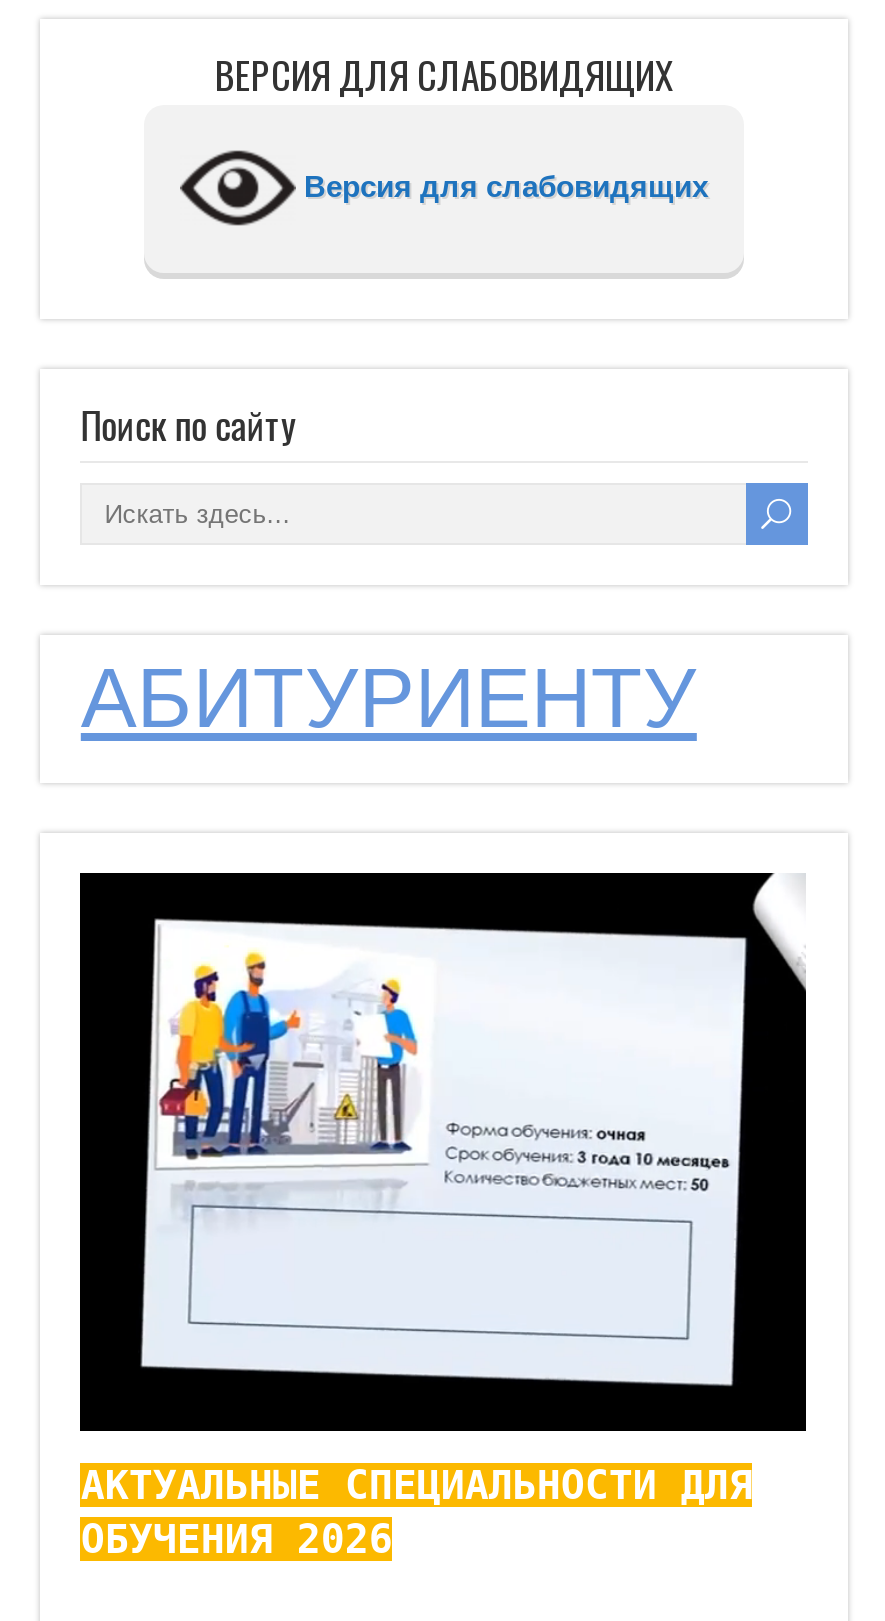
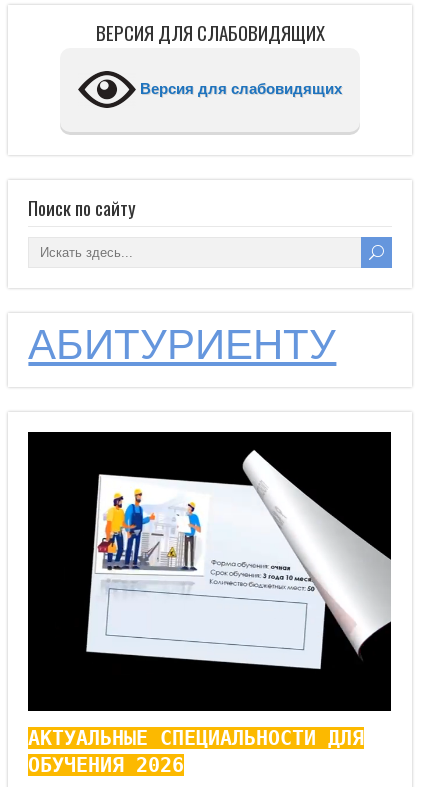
- [image]
+ [image]
